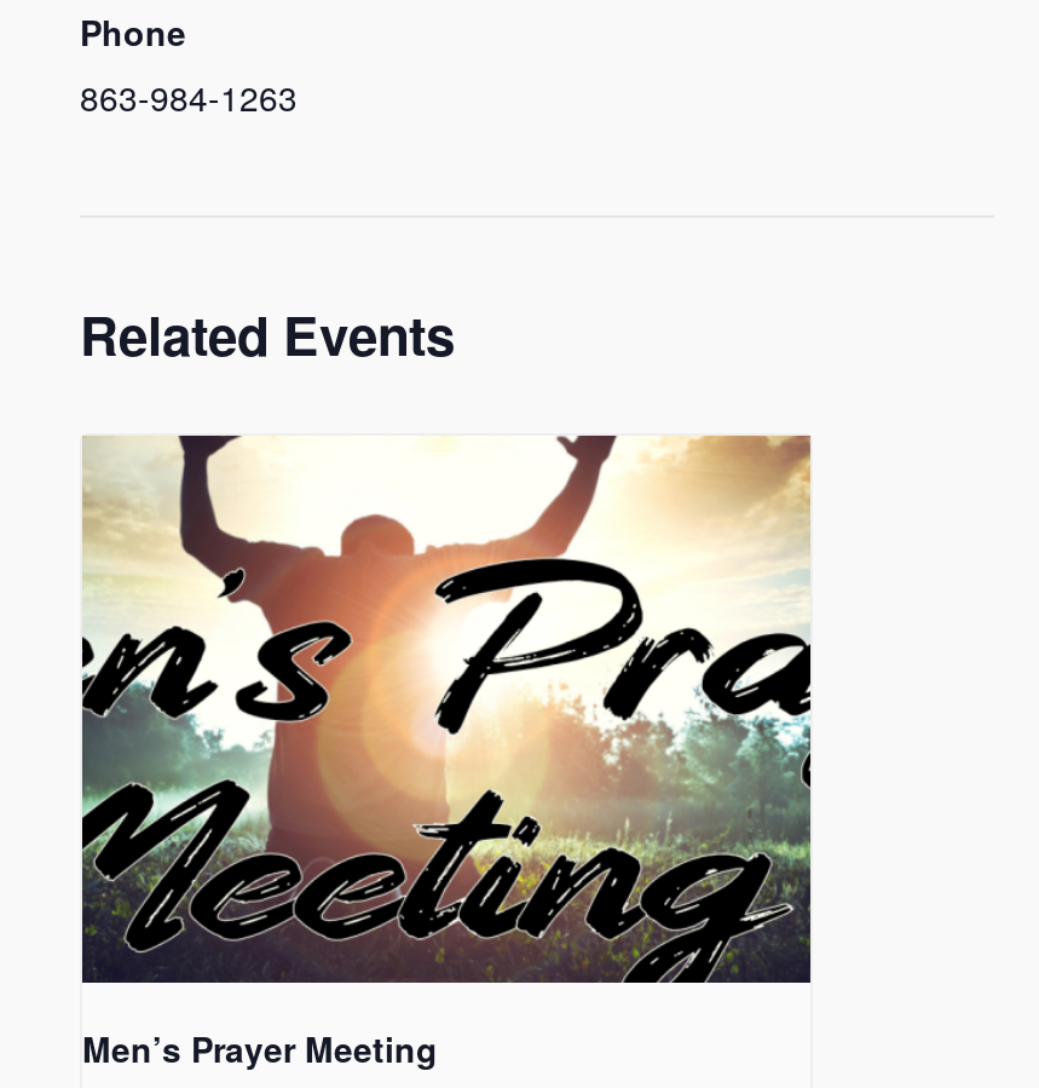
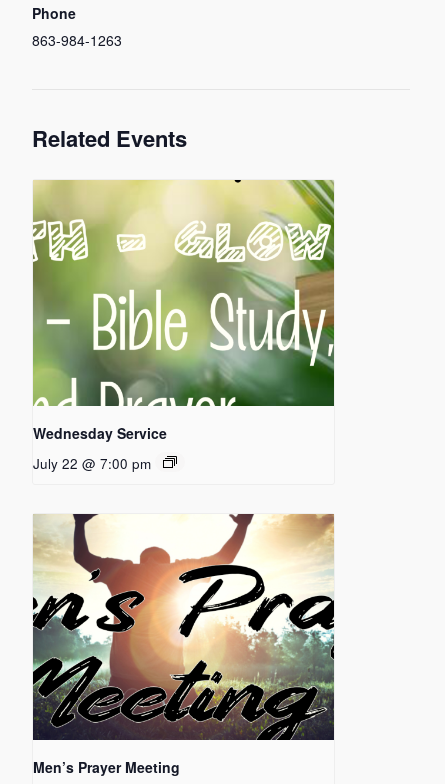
+ [image]
+ Wednesday Service
+ July 22 @ 7:00 pm
